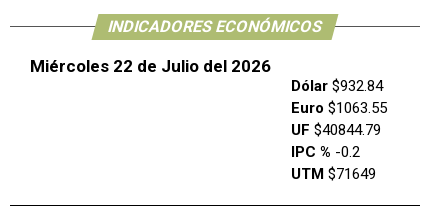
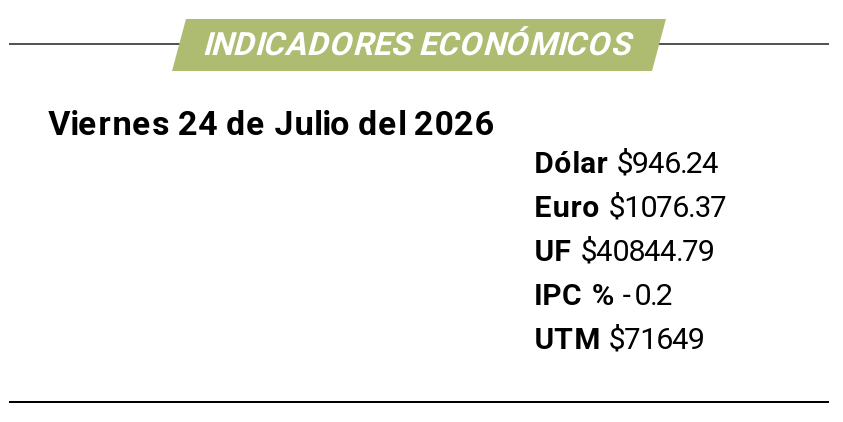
- Miércoles 22 de Julio del 2026
+ Viernes 24 de Julio del 2026

- Dólar $932.84
+ Dólar $946.24

- Euro $1063.55
+ Euro $1076.37
